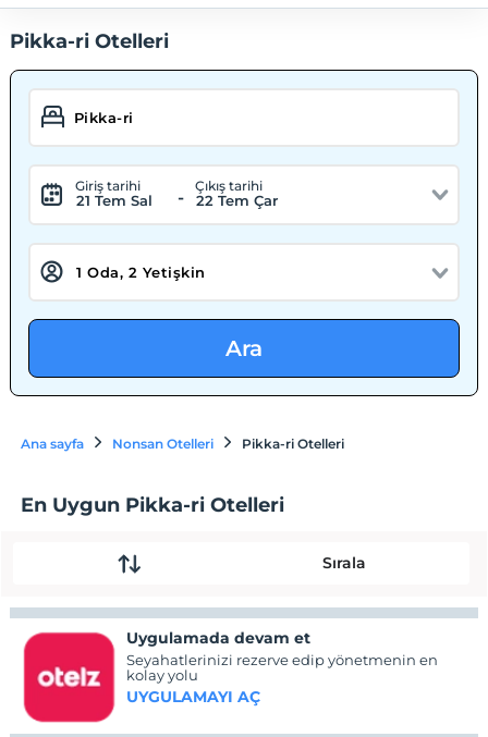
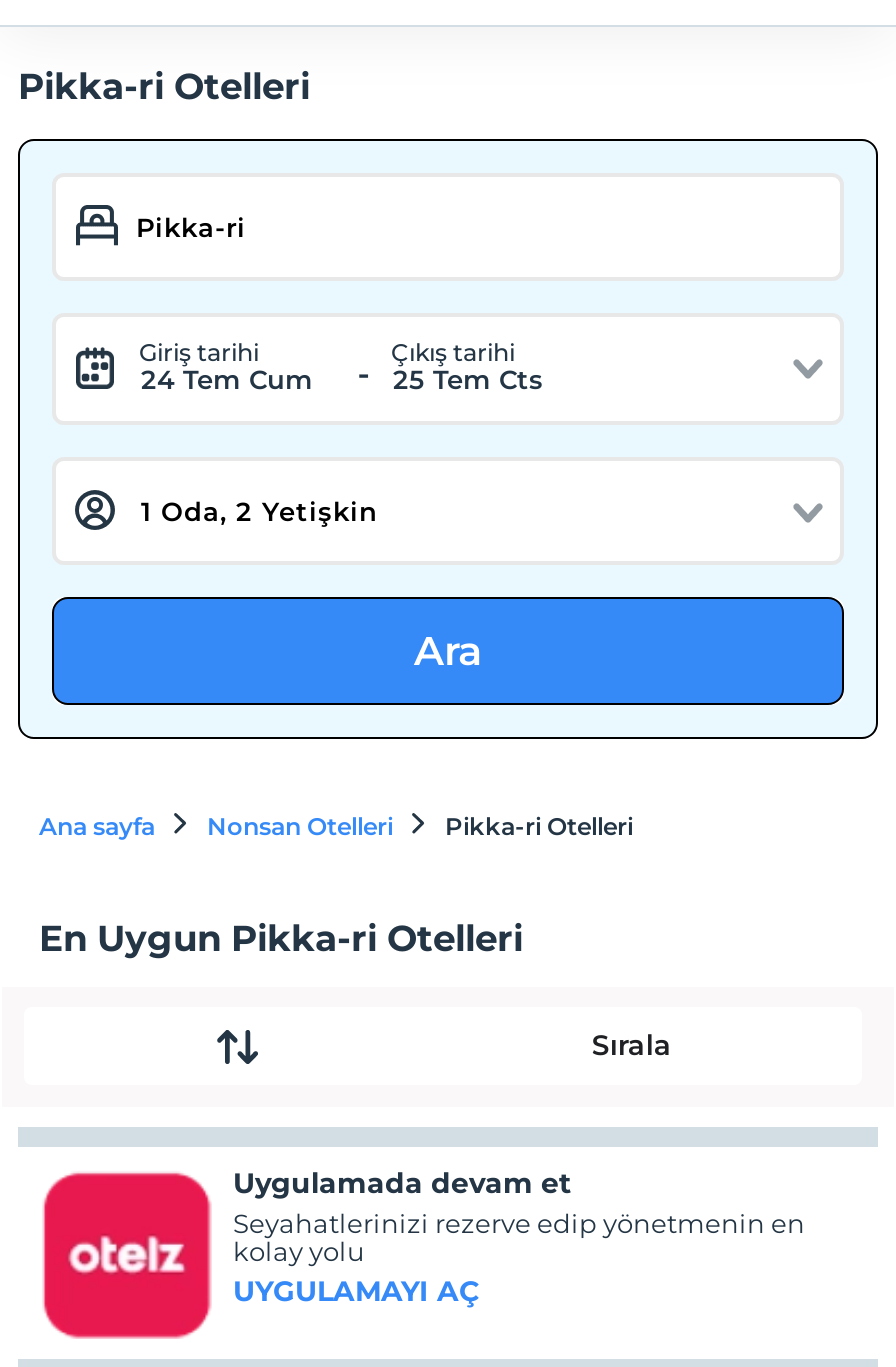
- 21 Tem Sal
+ 24 Tem Cum

- 22 Tem Çar
+ 25 Tem Cts
